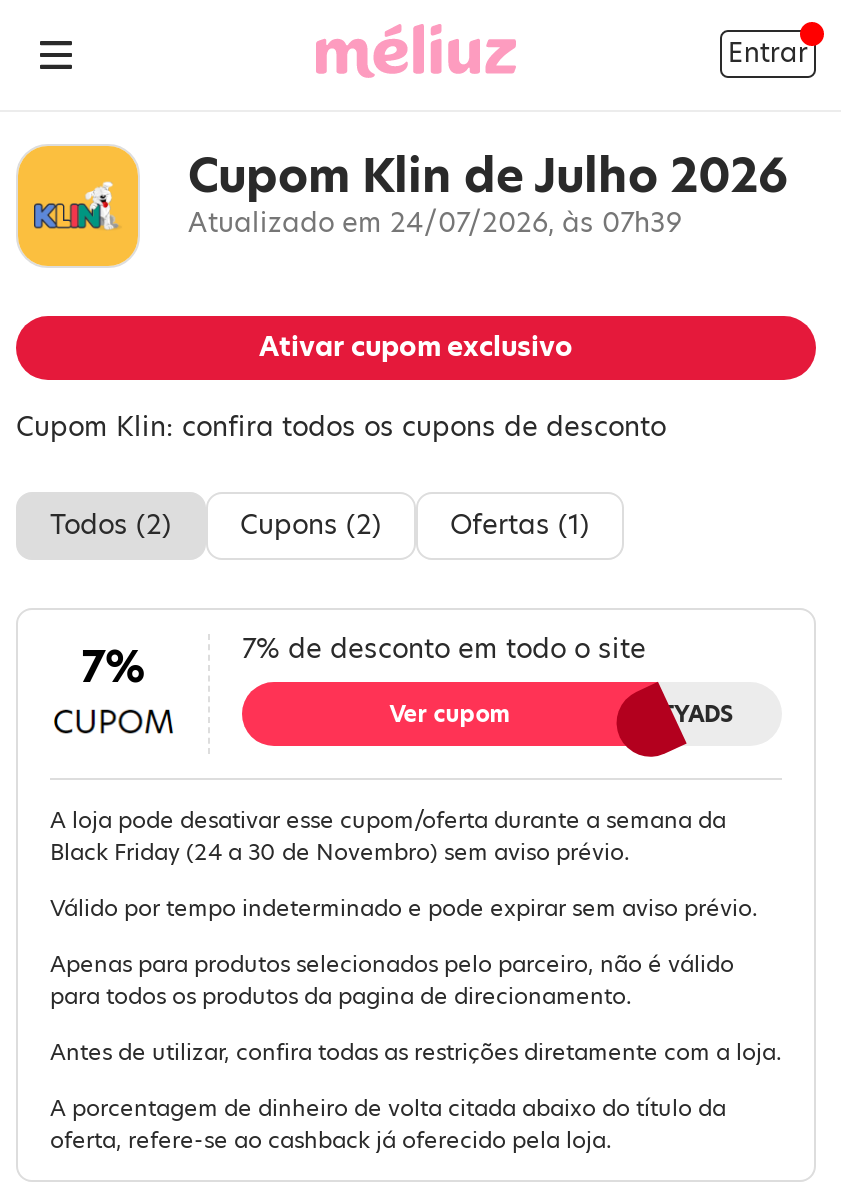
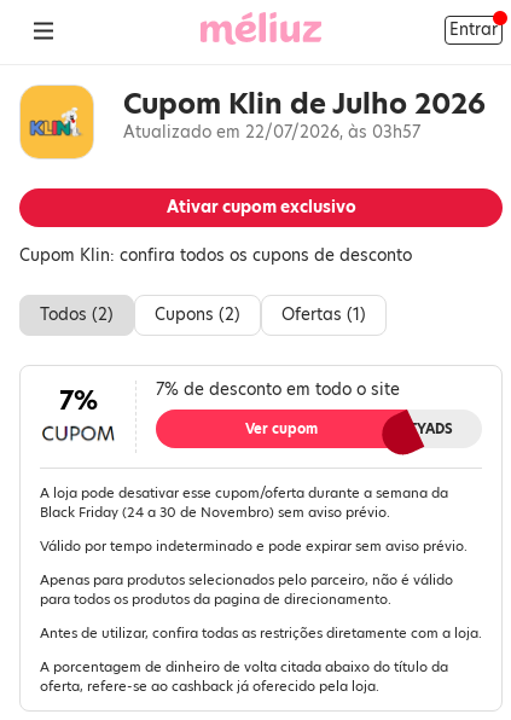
- Atualizado em 24/07/2026, às 07h39
+ Atualizado em 22/07/2026, às 03h57
